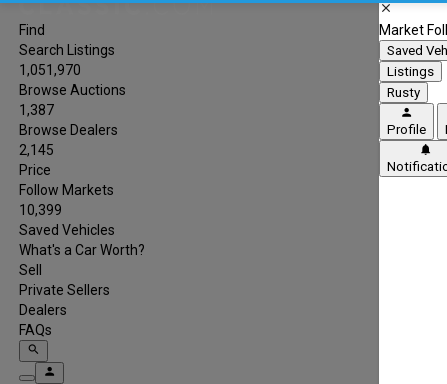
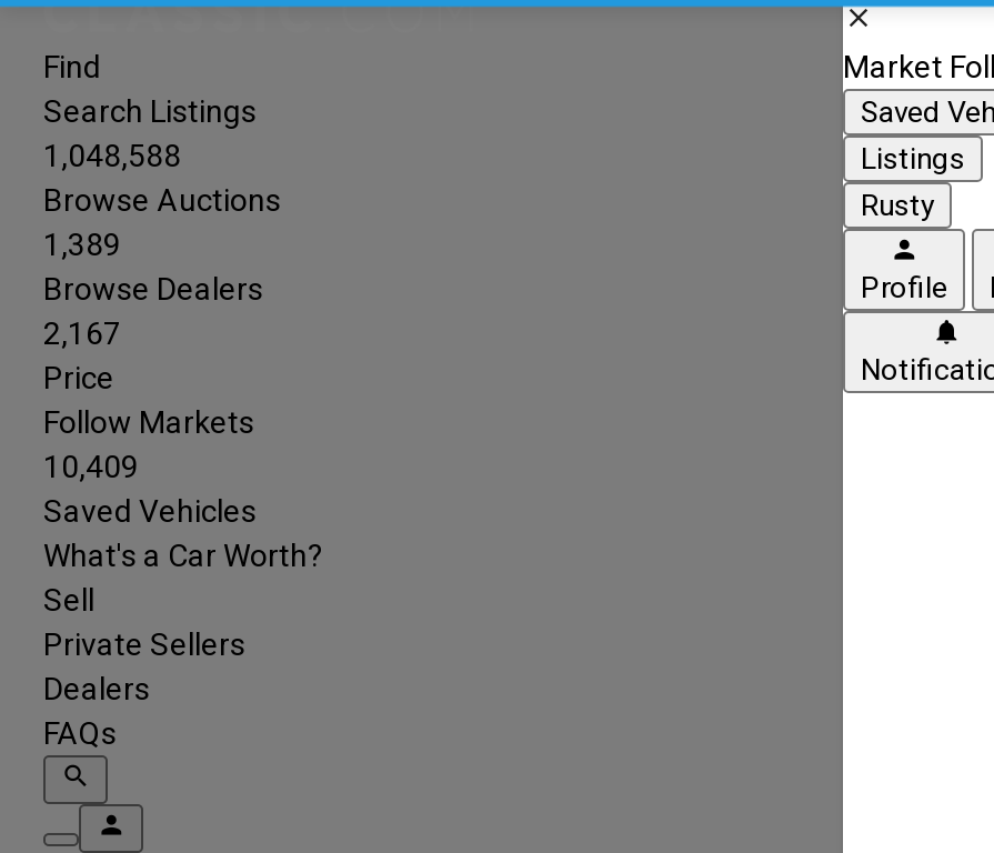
- 1,051,970
+ 1,048,588

- 1,387
+ 1,389

- 2,145
+ 2,167

- 10,399
+ 10,409
